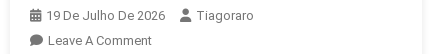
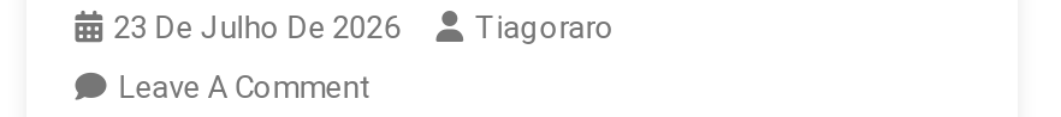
- 19 De Julho De 2026
+ 23 De Julho De 2026
